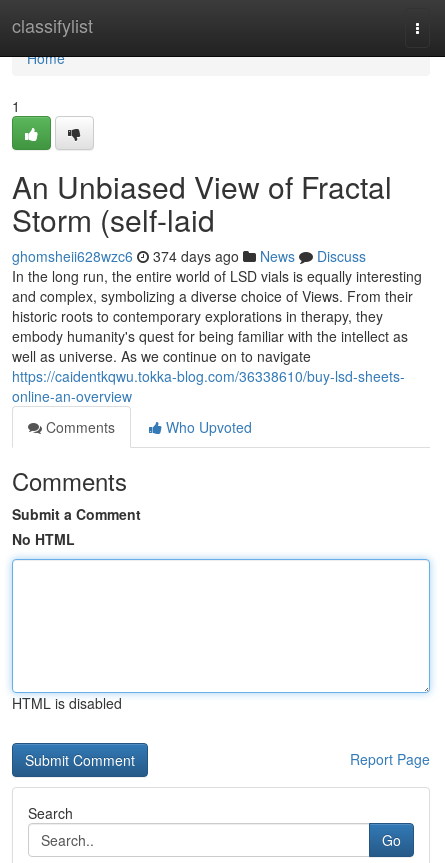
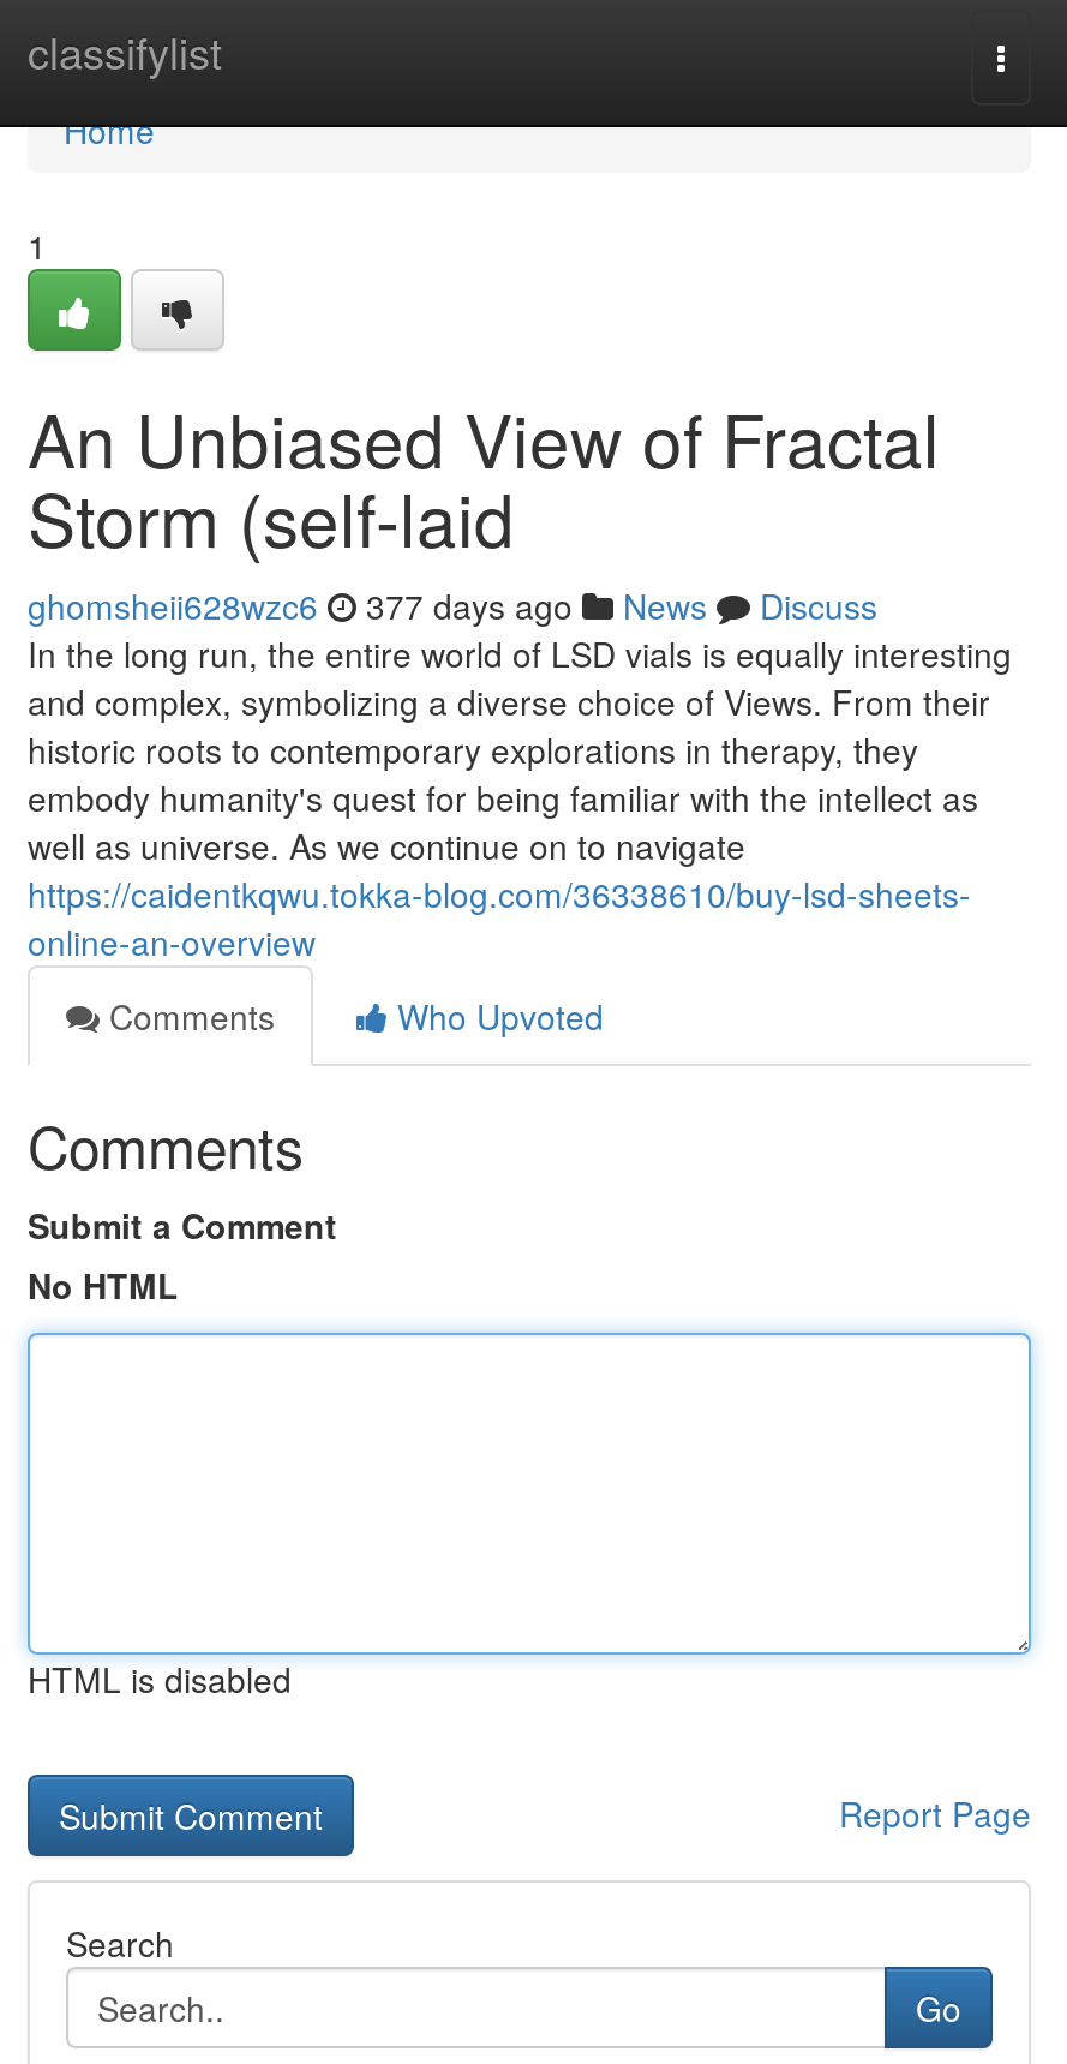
- ghomsheii628wzc6 374 days ago News Discuss
+ ghomsheii628wzc6 377 days ago News Discuss
